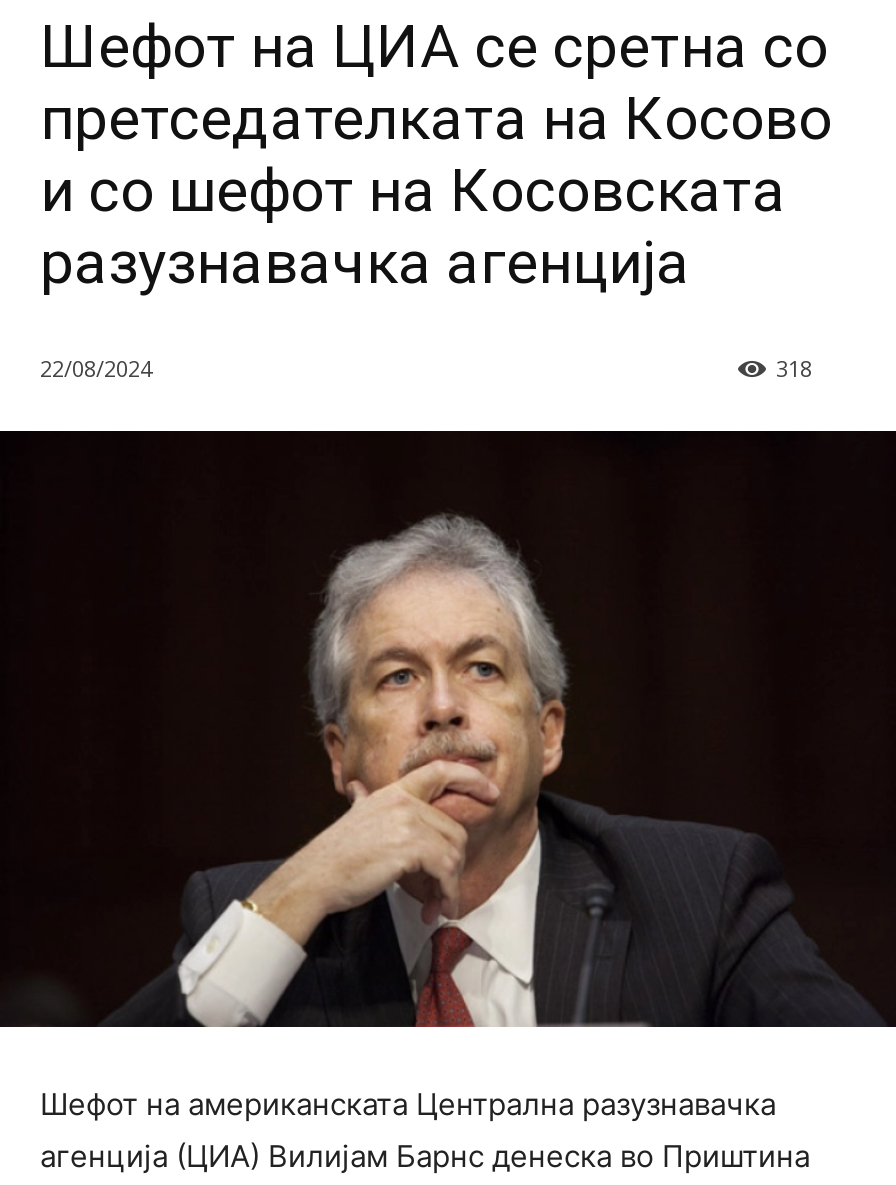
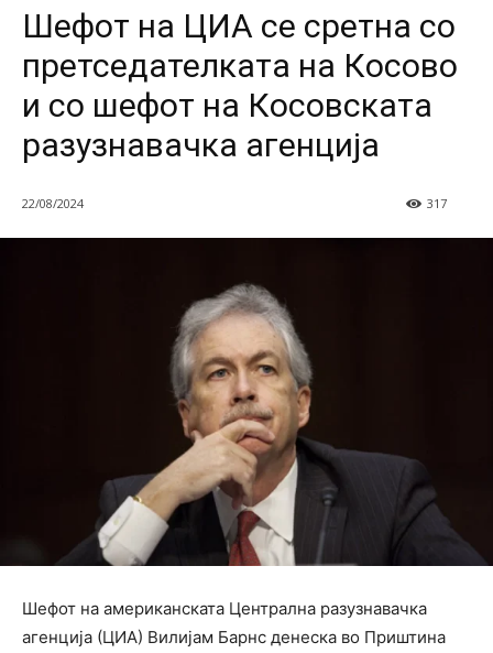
- 318
+ 317
